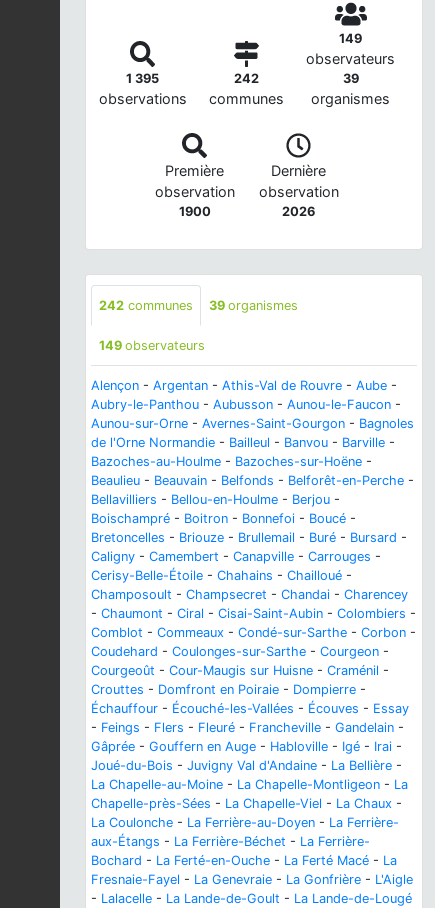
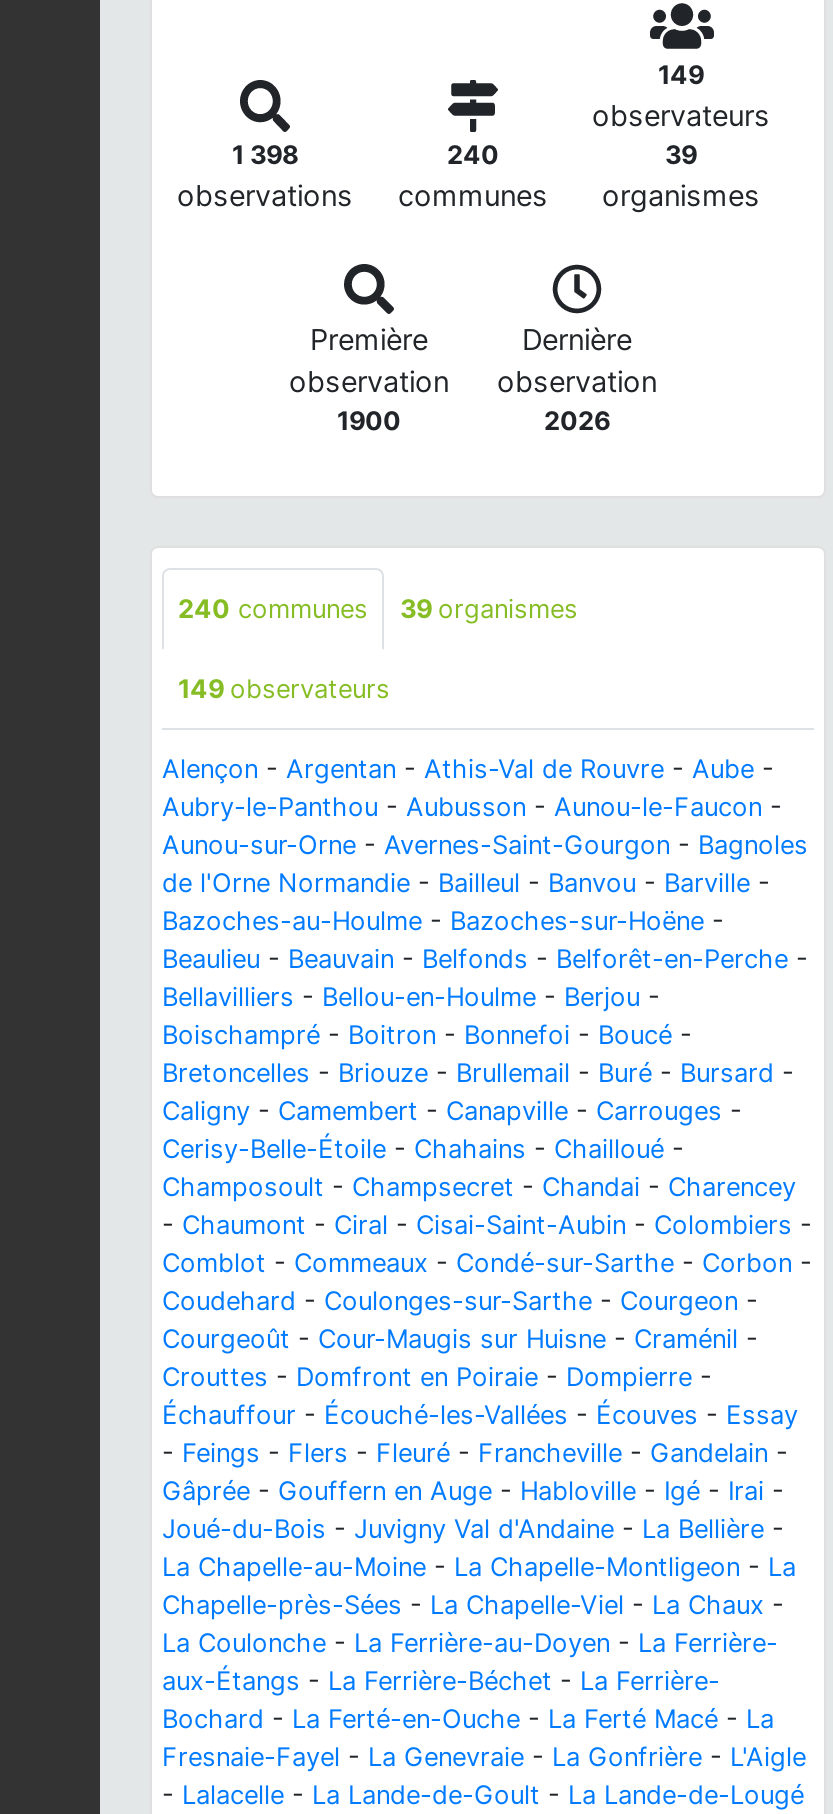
- 1 395
+ 1 398

- 242
+ 240

- 242 communes 39 organismes
+ 240 communes 39 organismes
